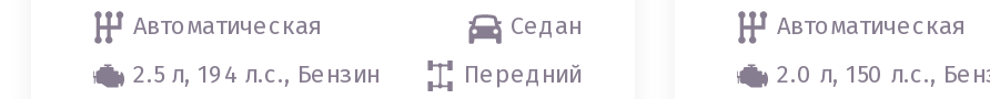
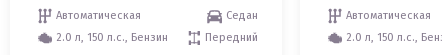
- 2.5 л, 194 л.с., Бензин
+ 2.0 л, 150 л.с., Бензин
